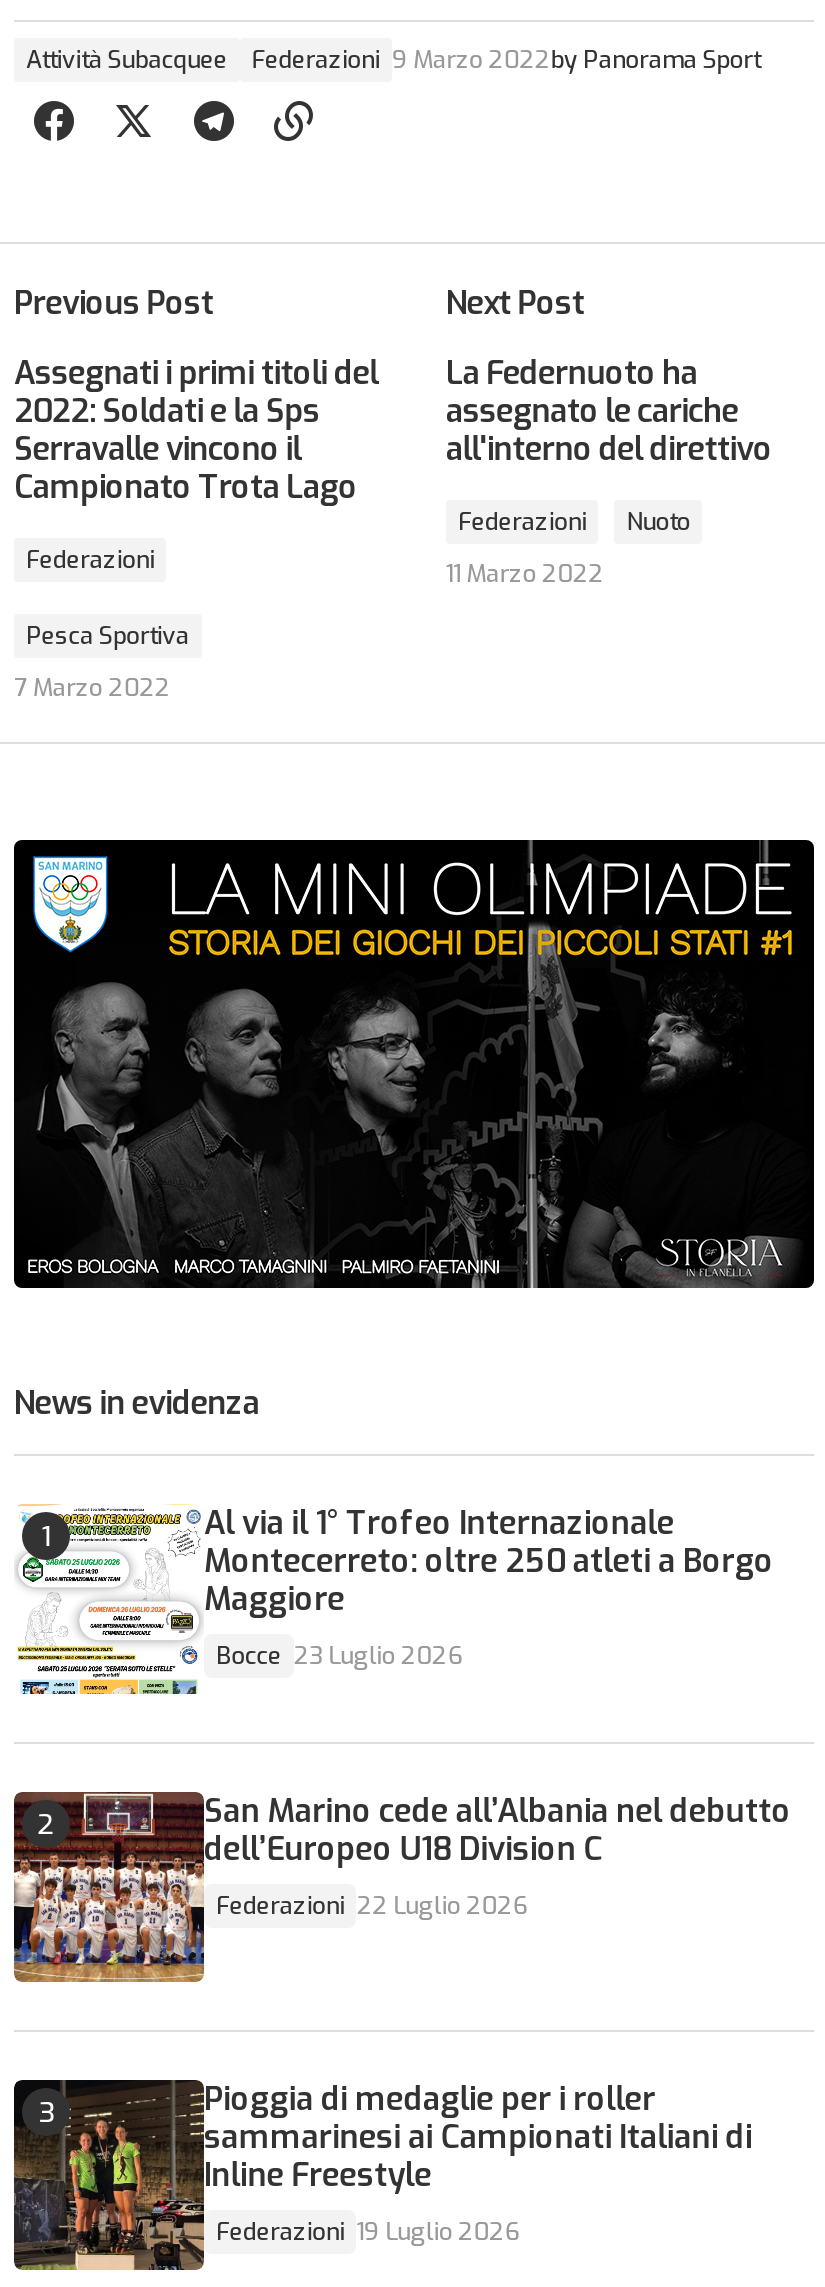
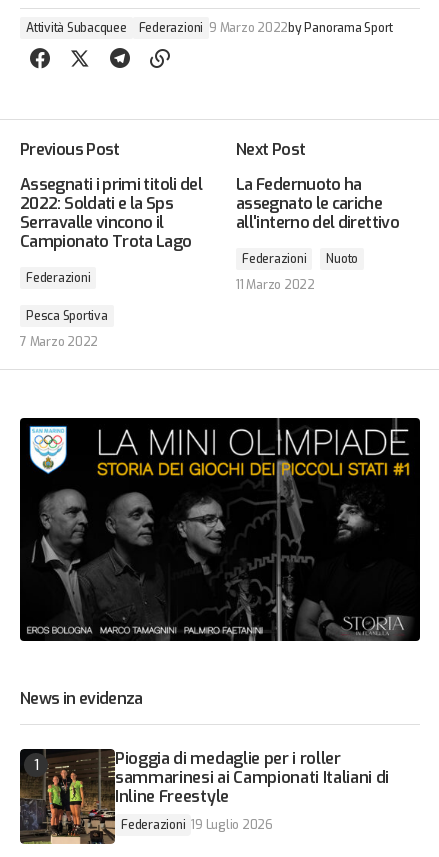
- [image]
- Al via il 1° Trofeo Internazionale
- Montecerreto: oltre 250 atleti a Borgo
- Maggiore
- Bocce 23 Luglio 2026

- [image]
- San Marino cede all’Albania nel debutto
- dell’Europeo U18 Division C
- Federazioni 22 Luglio 2026
